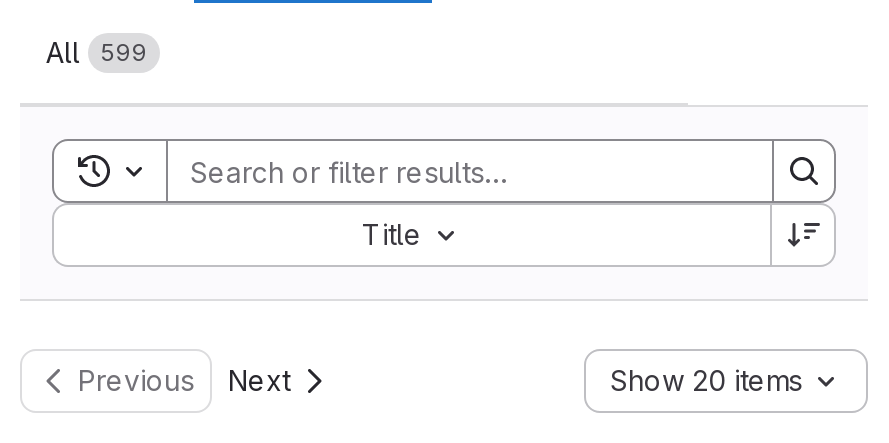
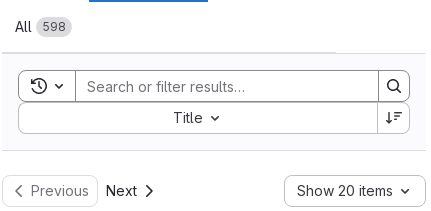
- All 599
+ All 598
